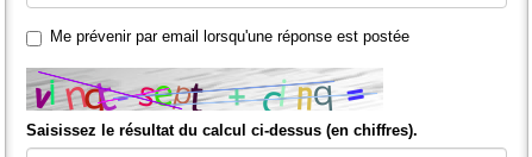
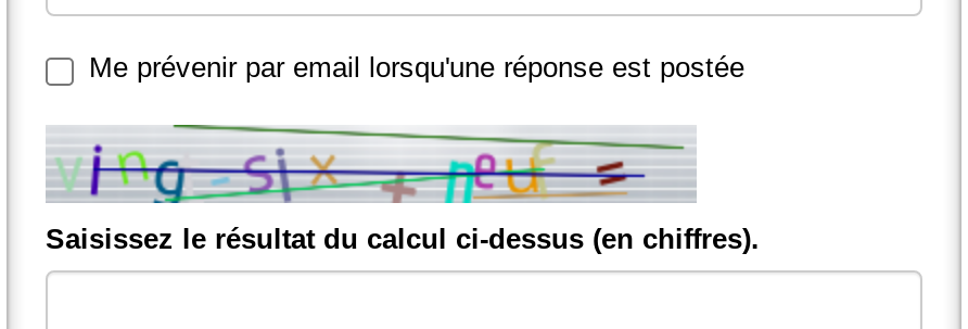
- [image]
+ [image]
